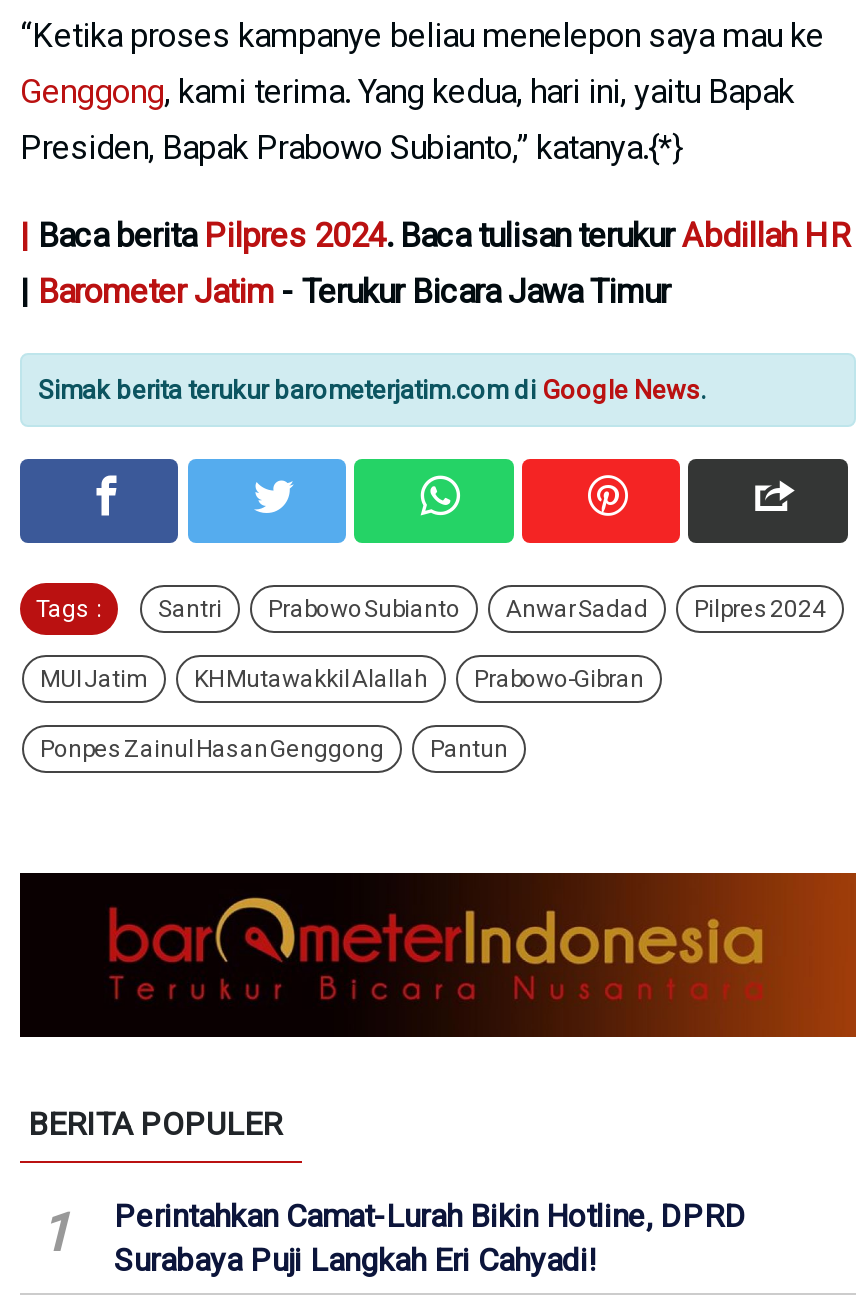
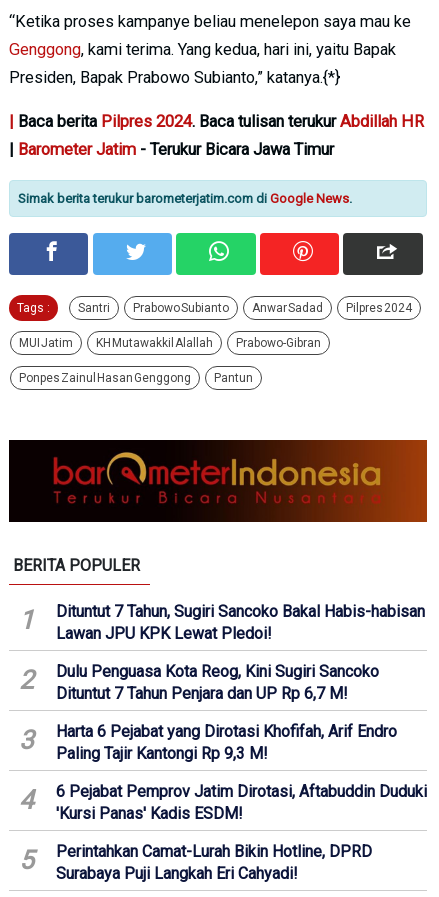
+ Dituntut 7 Tahun, Sugiri Sancoko Bakal Habis-habisan
+ Lawan JPU KPK Lewat Pledoi!
+ 2
+ Dulu Penguasa Kota Reog, Kini Sugiri Sancoko
+ Dituntut 7 Tahun Penjara dan UP Rp 6,7 M!
+ 3
+ Harta 6 Pejabat yang Dirotasi Khofifah, Arif Endro
+ Paling Tajir Kantongi Rp 9,3 M!
+ 4
+ 6 Pejabat Pemprov Jatim Dirotasi, Aftabuddin Duduki
+ 'Kursi Panas' Kadis ESDM!
+ 5
